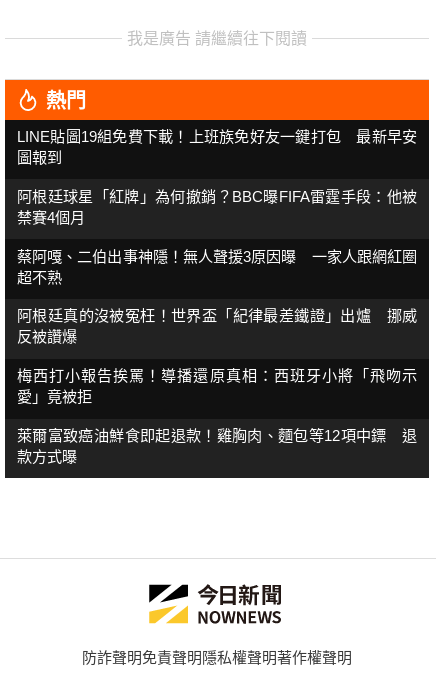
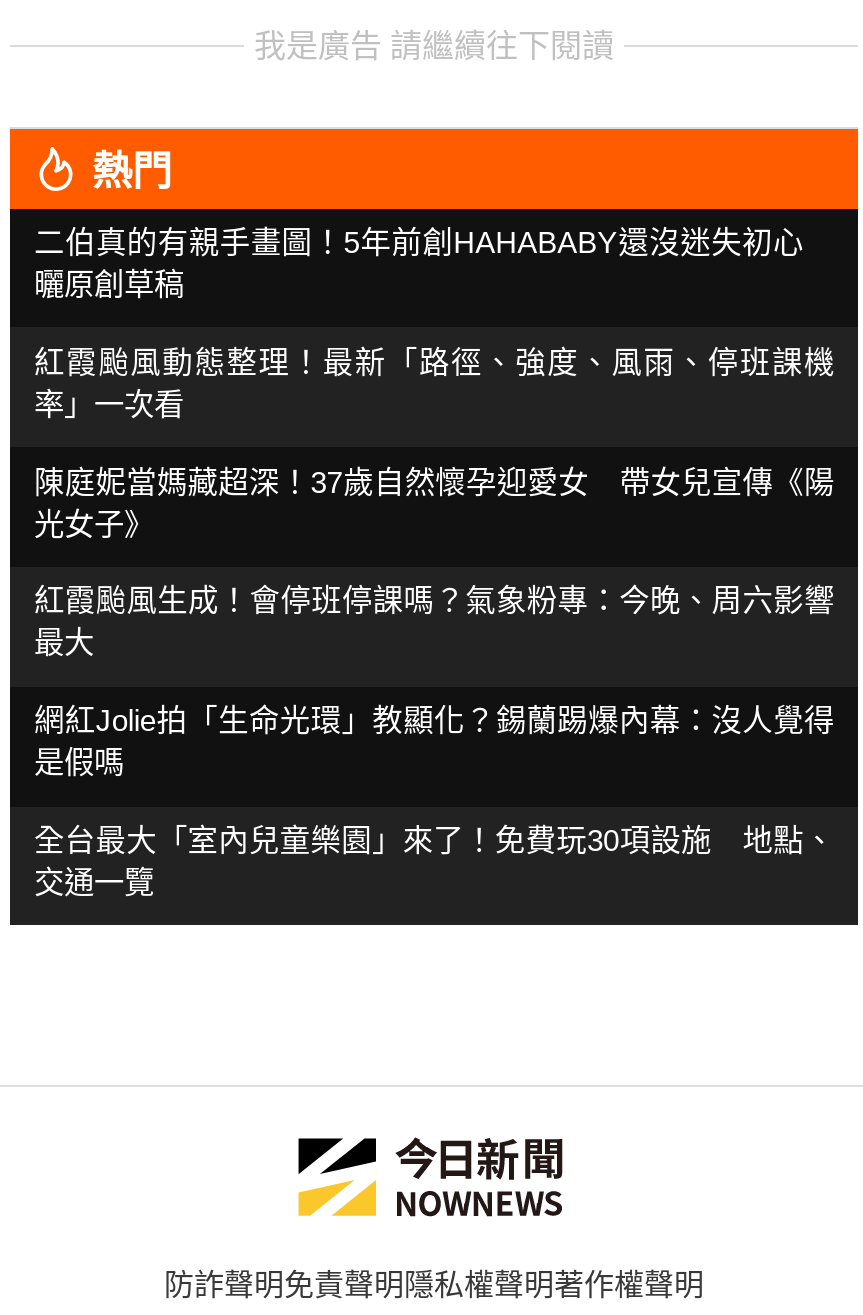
- LINE貼圖19組免費下載！上班族免好友一鍵打包 最新早安
- 圖報到
+ 二伯真的有親手畫圖！5年前創HAHABABY還沒迷失初心
+ 曬原創草稿

- 阿根廷球星「紅牌」為何撤銷？BBC曝FIFA雷霆手段：他被
- 禁賽4個月
+ 紅霞颱風動態整理！最新「路徑、強度、風雨、停班課機
+ 率」一次看

- 蔡阿嘎、二伯出事神隱！無人聲援3原因曝 一家人跟網紅圈
- 超不熟
+ 陳庭妮當媽藏超深！37歲自然懷孕迎愛女 帶女兒宣傳《陽
+ 光女子》

- 阿根廷真的沒被冤枉！世界盃「紀律最差鐵證」出爐 挪威
- 反被讚爆
+ 紅霞颱風生成！會停班停課嗎？氣象粉專：今晚、周六影響
+ 最大

- 梅西打小報告挨罵！導播還原真相：西班牙小將「飛吻示
- 愛」竟被拒
+ 網紅Jolie拍「生命光環」教顯化？錫蘭踢爆內幕：沒人覺得
+ 是假嗎

- 萊爾富致癌油鮮食即起退款！雞胸肉、麵包等12項中鏢 退
- 款方式曝
+ 全台最大「室內兒童樂園」來了！免費玩30項設施 地點、
+ 交通一覽
